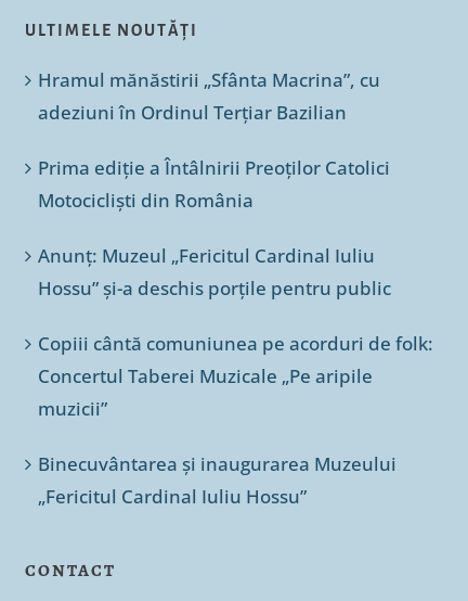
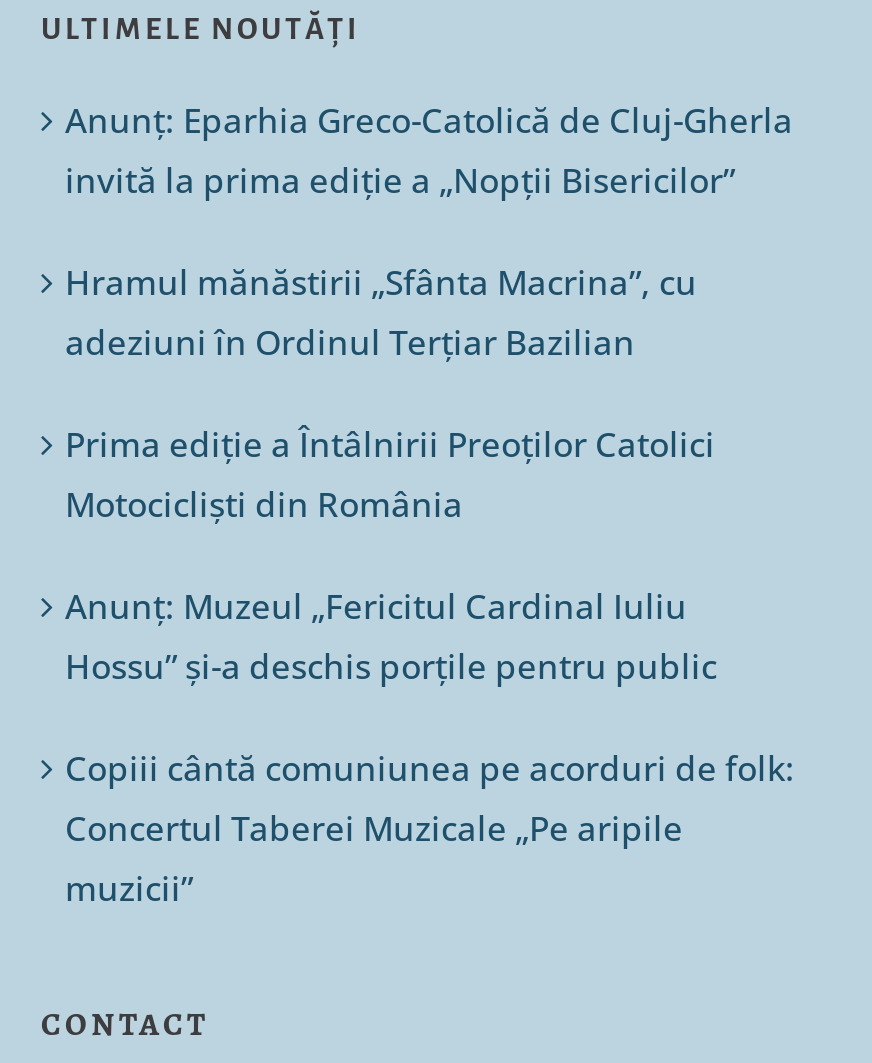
+ Anunț: Eparhia Greco-Catolică de Cluj-Gherla
+ invită la prima ediție a „Nopții Bisericilor”

moved down: Hramul mănăstirii „Sfânta Macrina”, cu | adeziuni în Ordinul Terțiar Bazilian | Prima ediție a Întâlnirii Preoților Catolici | ... | Concertul Taberei Muzicale „Pe aripile | muzicii”

- Binecuvântarea și inaugurarea Muzeului
- „Fericitul Cardinal Iuliu Hossu”
